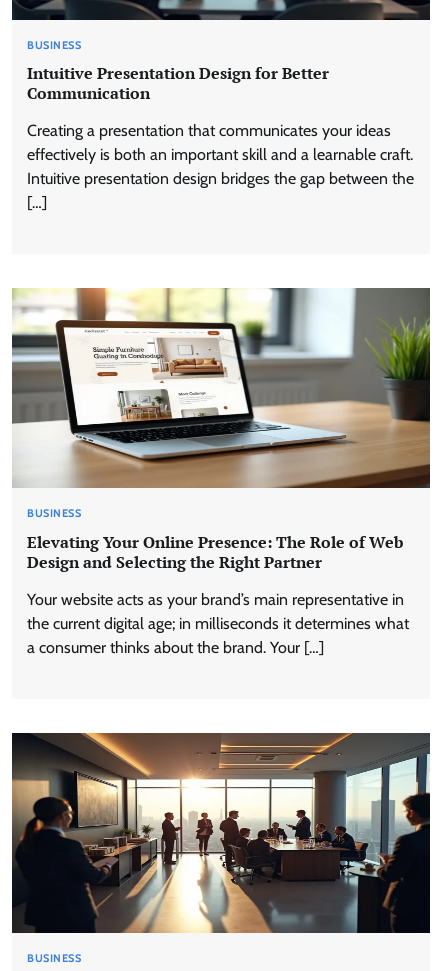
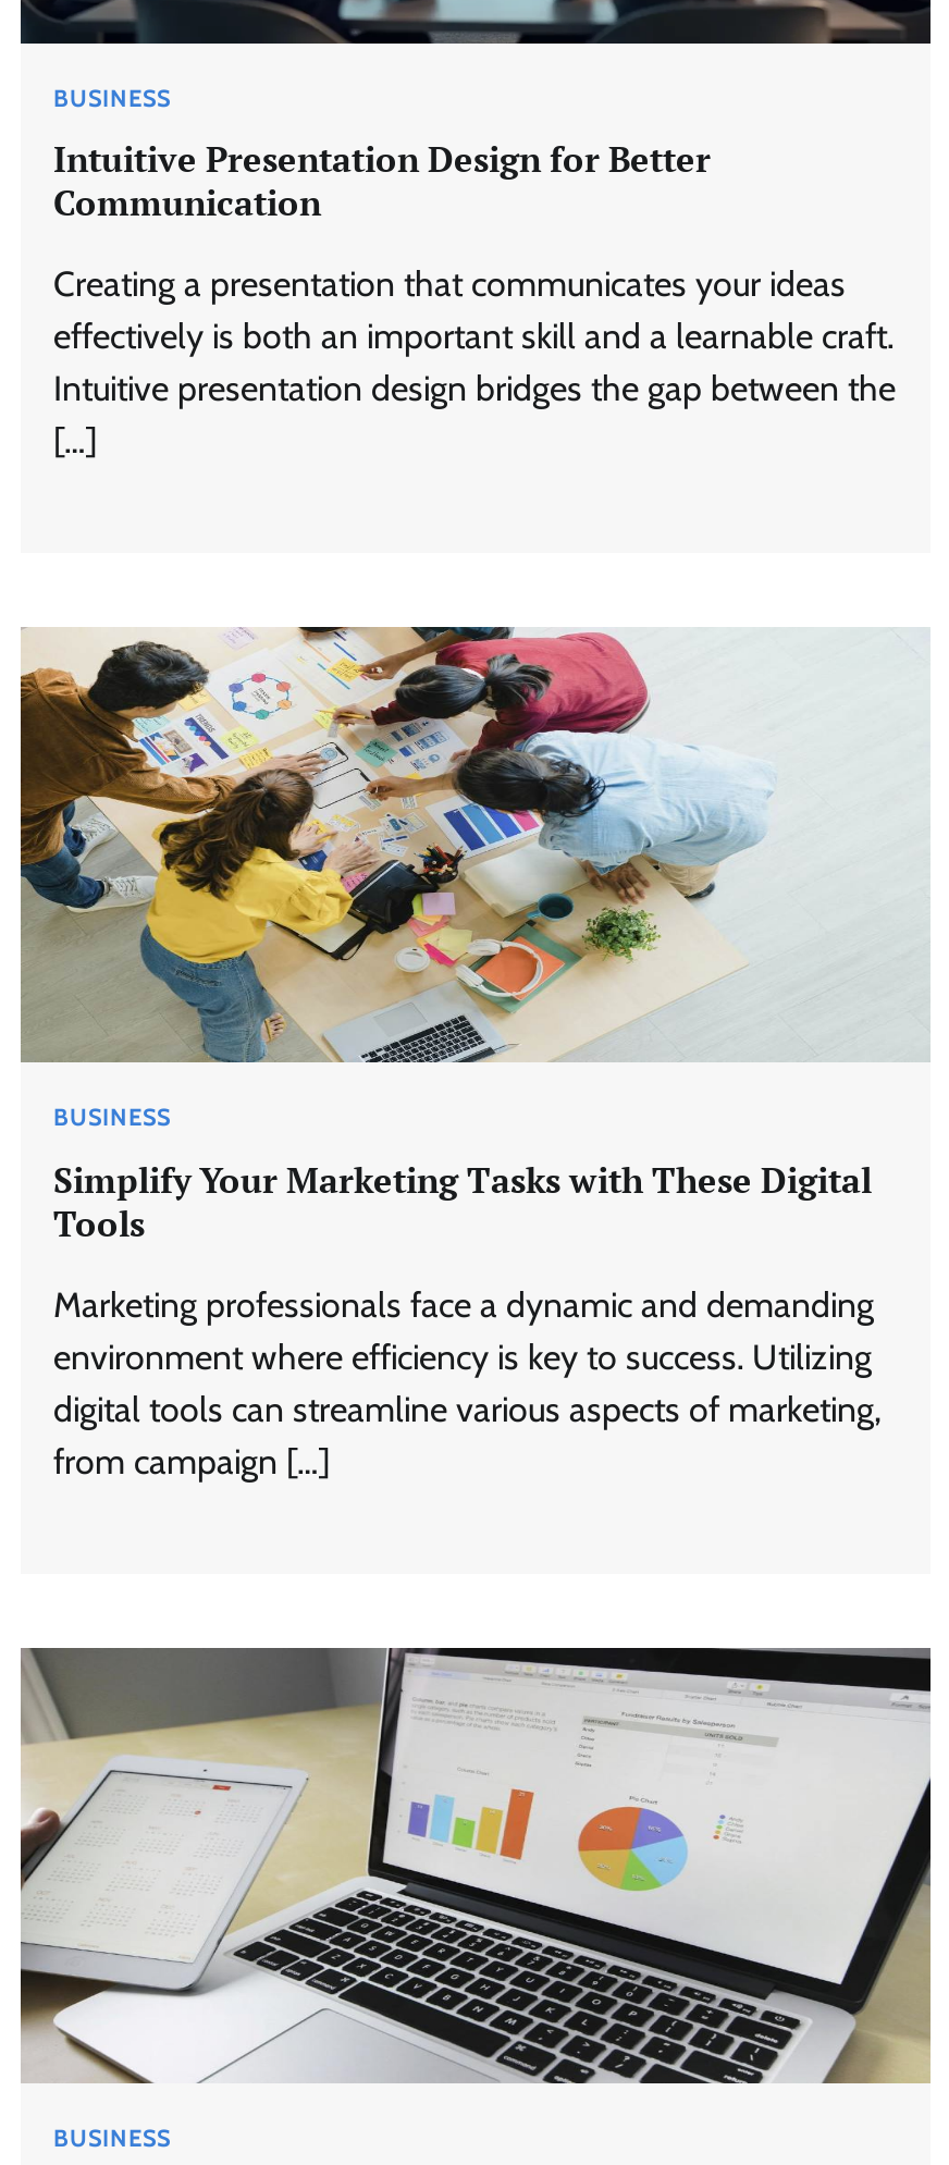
- [image]
+ [image]

- Elevating Your Online Presence: The Role of Web
- Design and Selecting the Right Partner
+ Simplify Your Marketing Tasks with These Digital
+ Tools

- Your website acts as your brand’s main representative in
- the current digital age; in milliseconds it determines what
- a consumer thinks about the brand. Your […]
+ Marketing professionals face a dynamic and demanding
+ environment where efficiency is key to success. Utilizing
+ digital tools can streamline various aspects of marketing,
+ from campaign […]

- [image]
+ [image]
